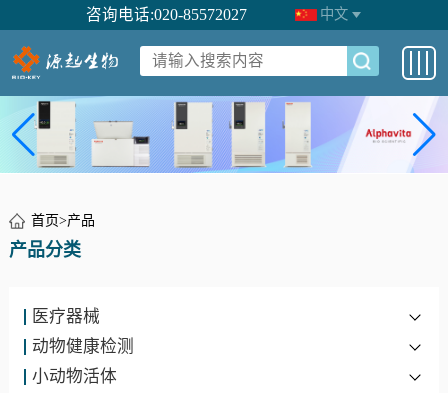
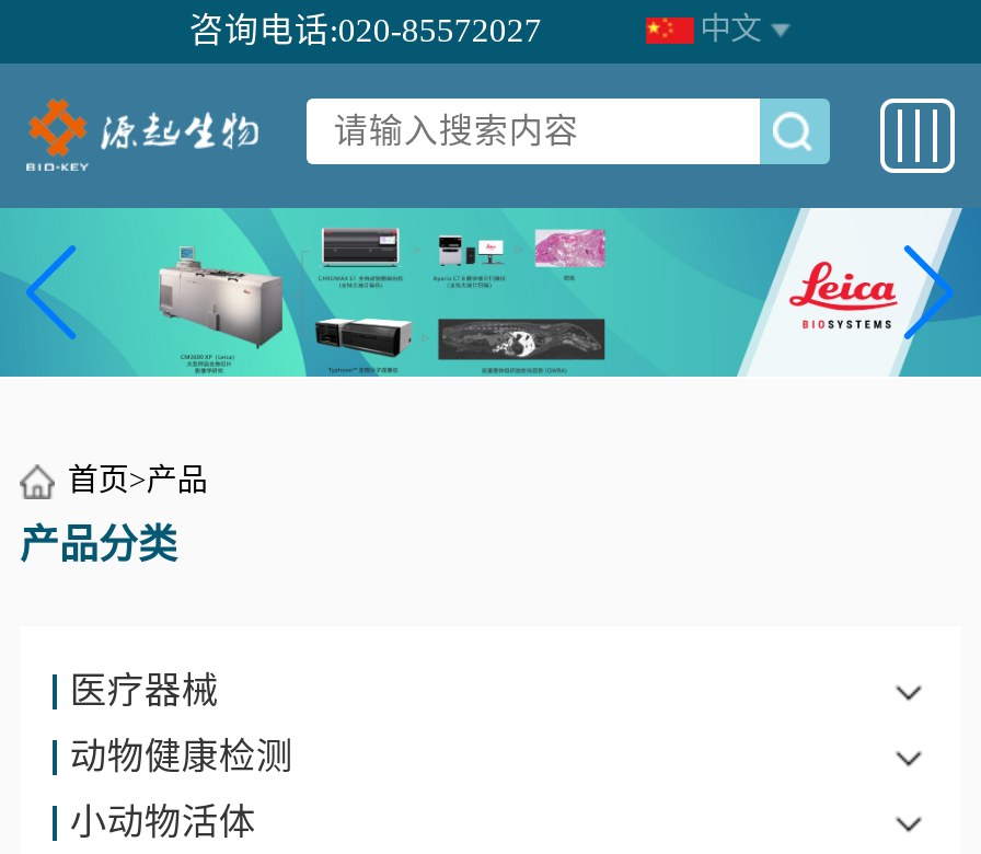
- [image]
+ [image]
